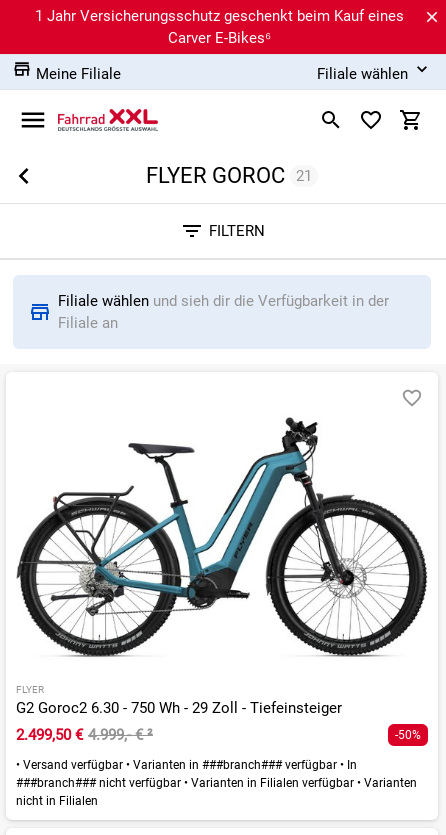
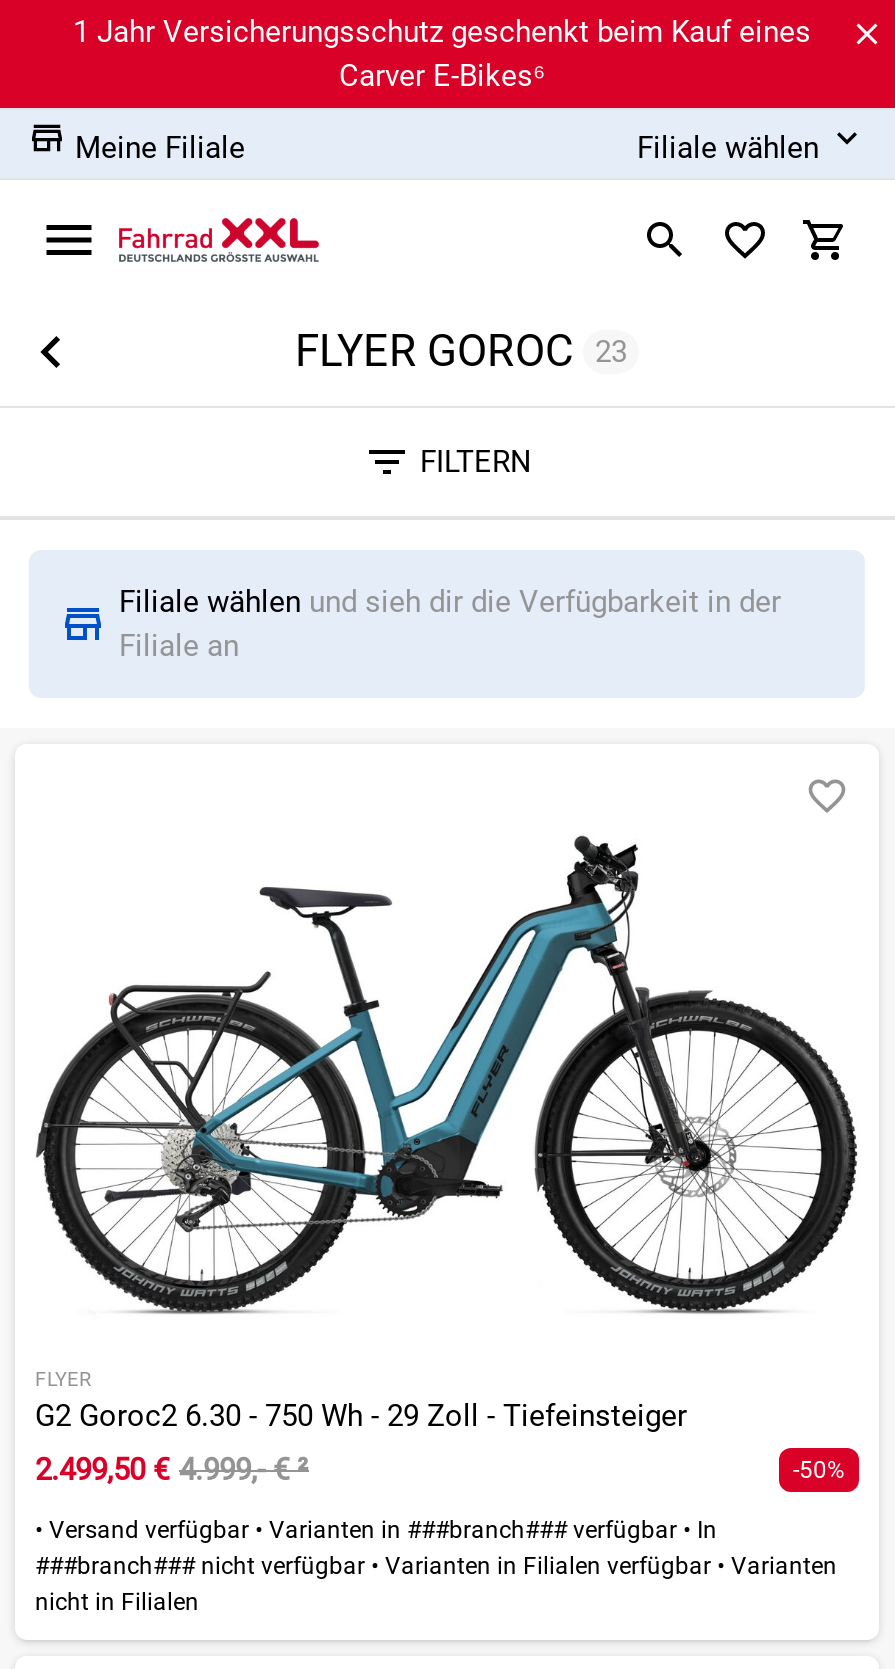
- FLYER GOROC 21
+ FLYER GOROC 23
